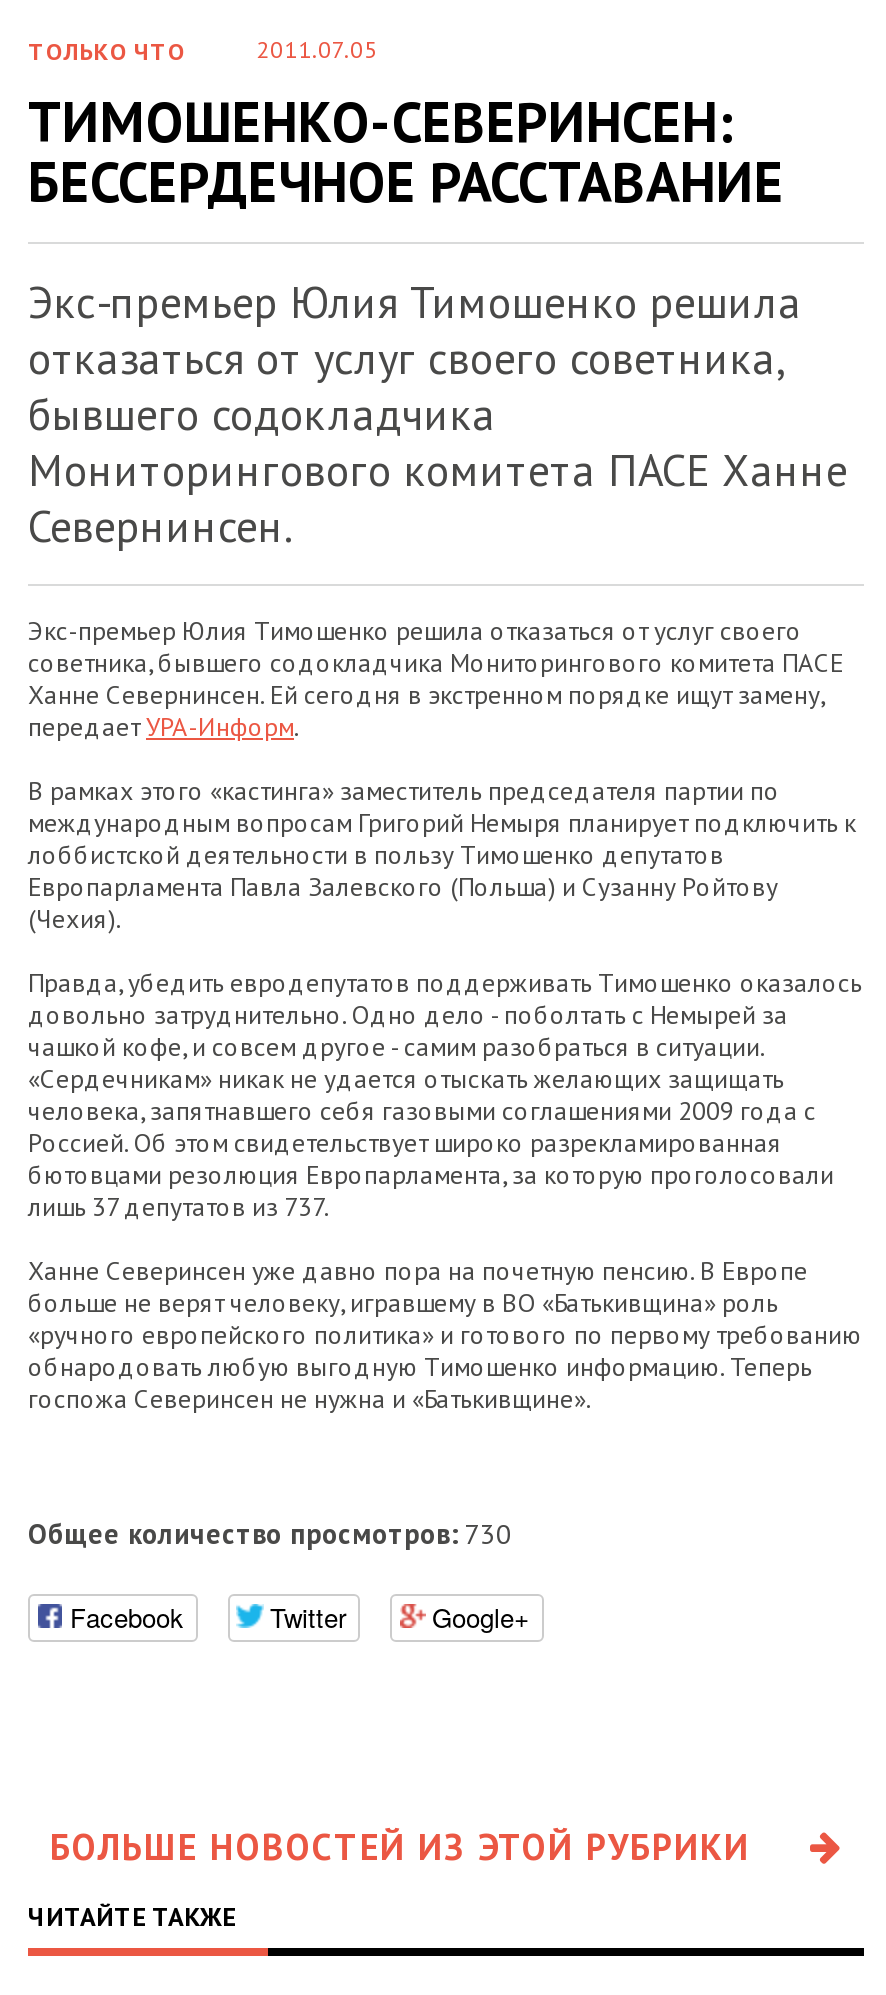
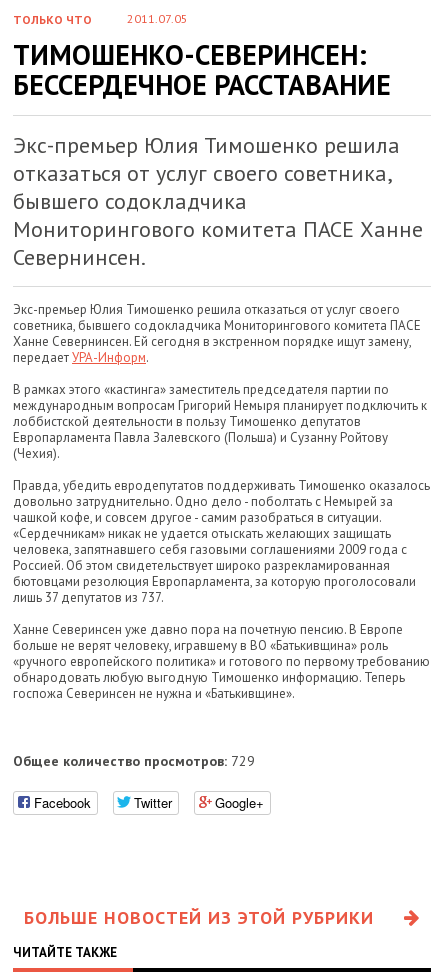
- Общее количество просмотров: 730
+ Общее количество просмотров: 729
